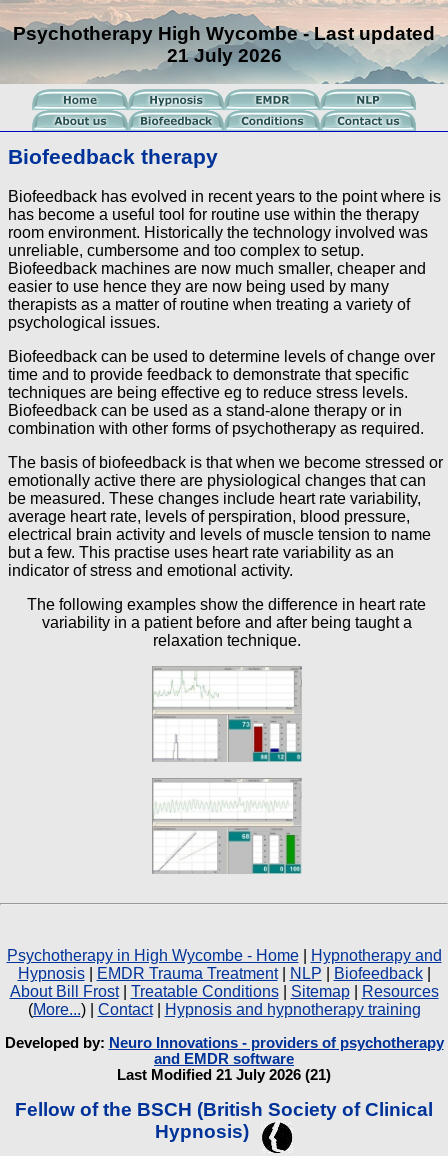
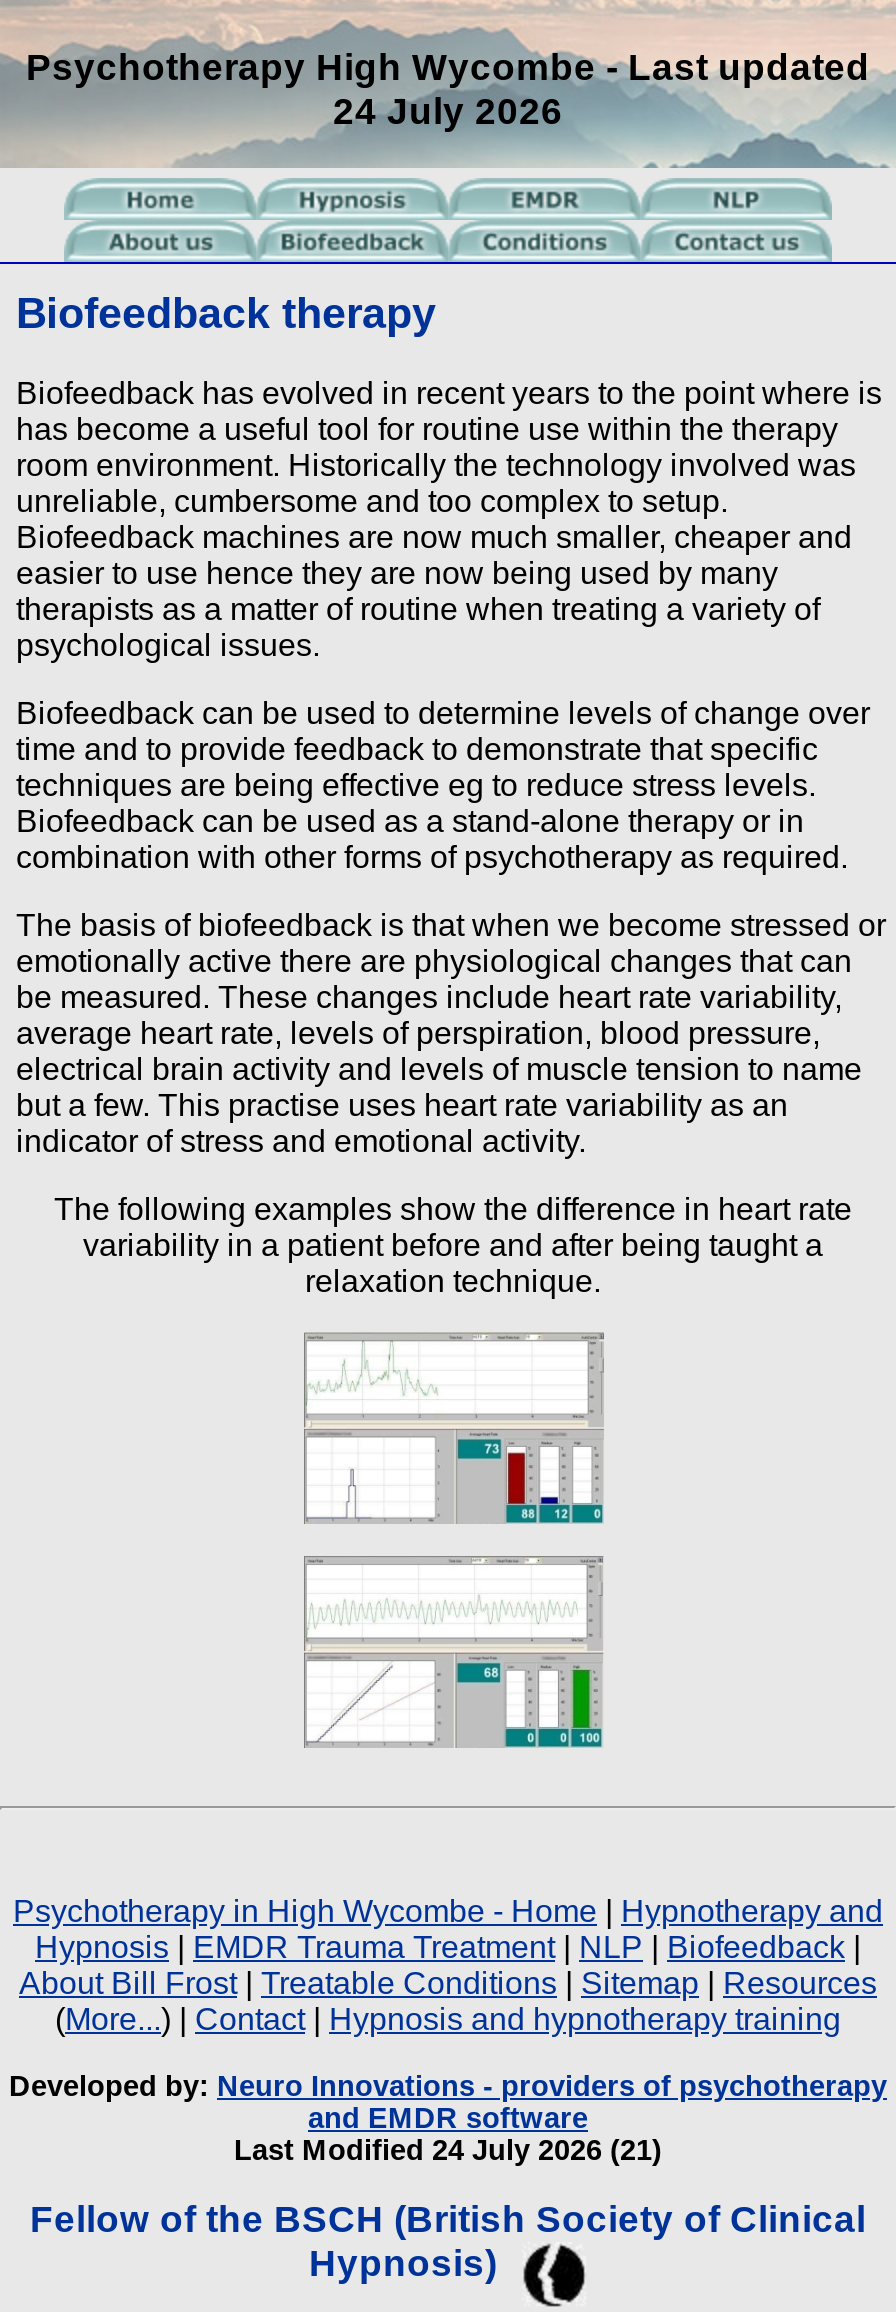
- 21 July 2026
+ 24 July 2026

- Last Modified 21 July 2026 (21)
+ Last Modified 24 July 2026 (21)
